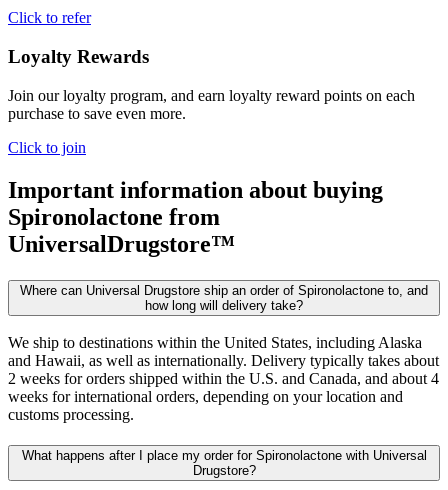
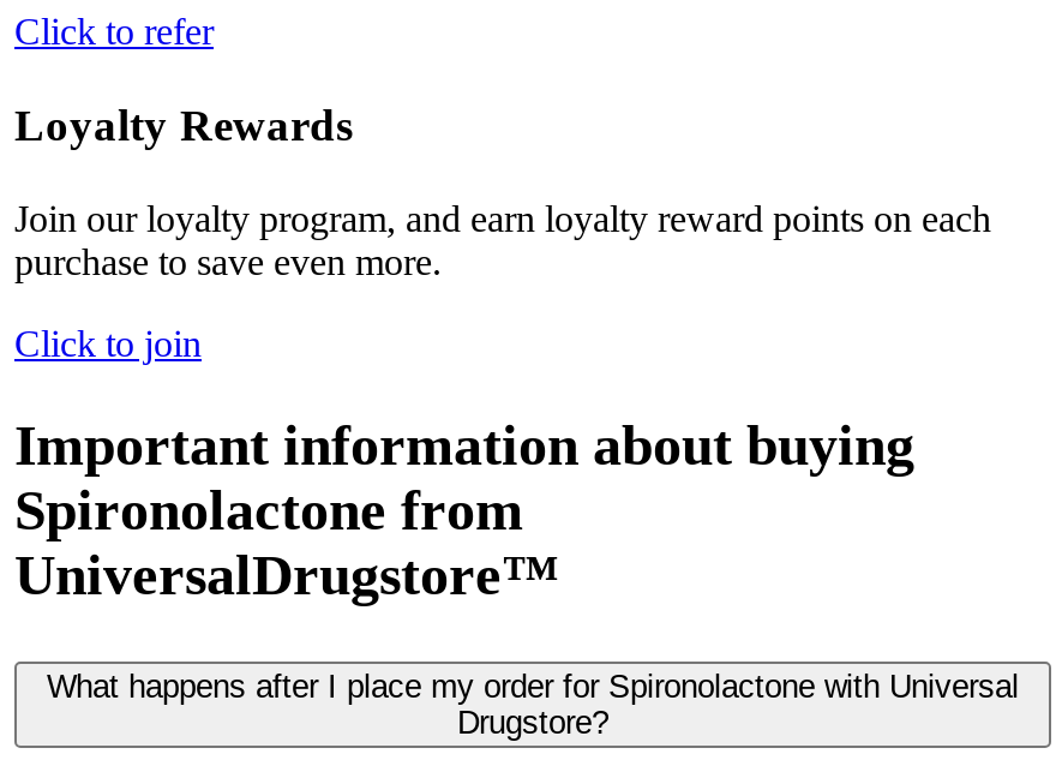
- Where can Universal Drugstore ship an order of Spironolactone to, and
- how long will delivery take?
- We ship to destinations within the United States, including Alaska
- and Hawaii, as well as internationally. Delivery typically takes about
- 2 weeks for orders shipped within the U.S. and Canada, and about 4
- weeks for international orders, depending on your location and
- customs processing.
